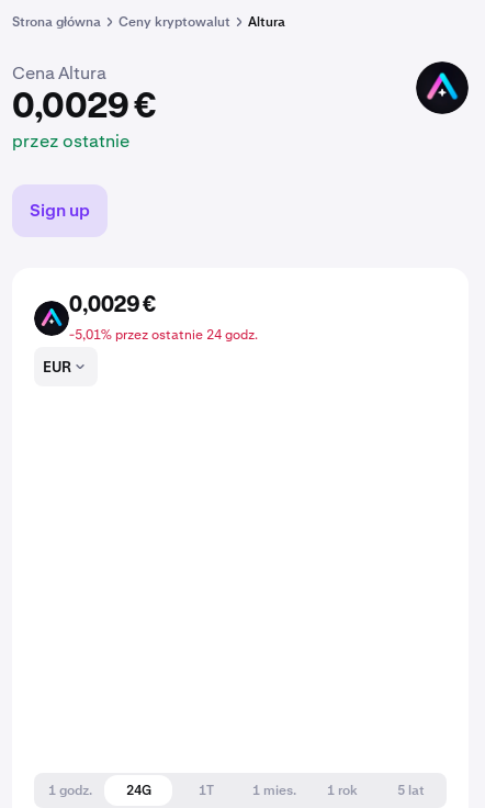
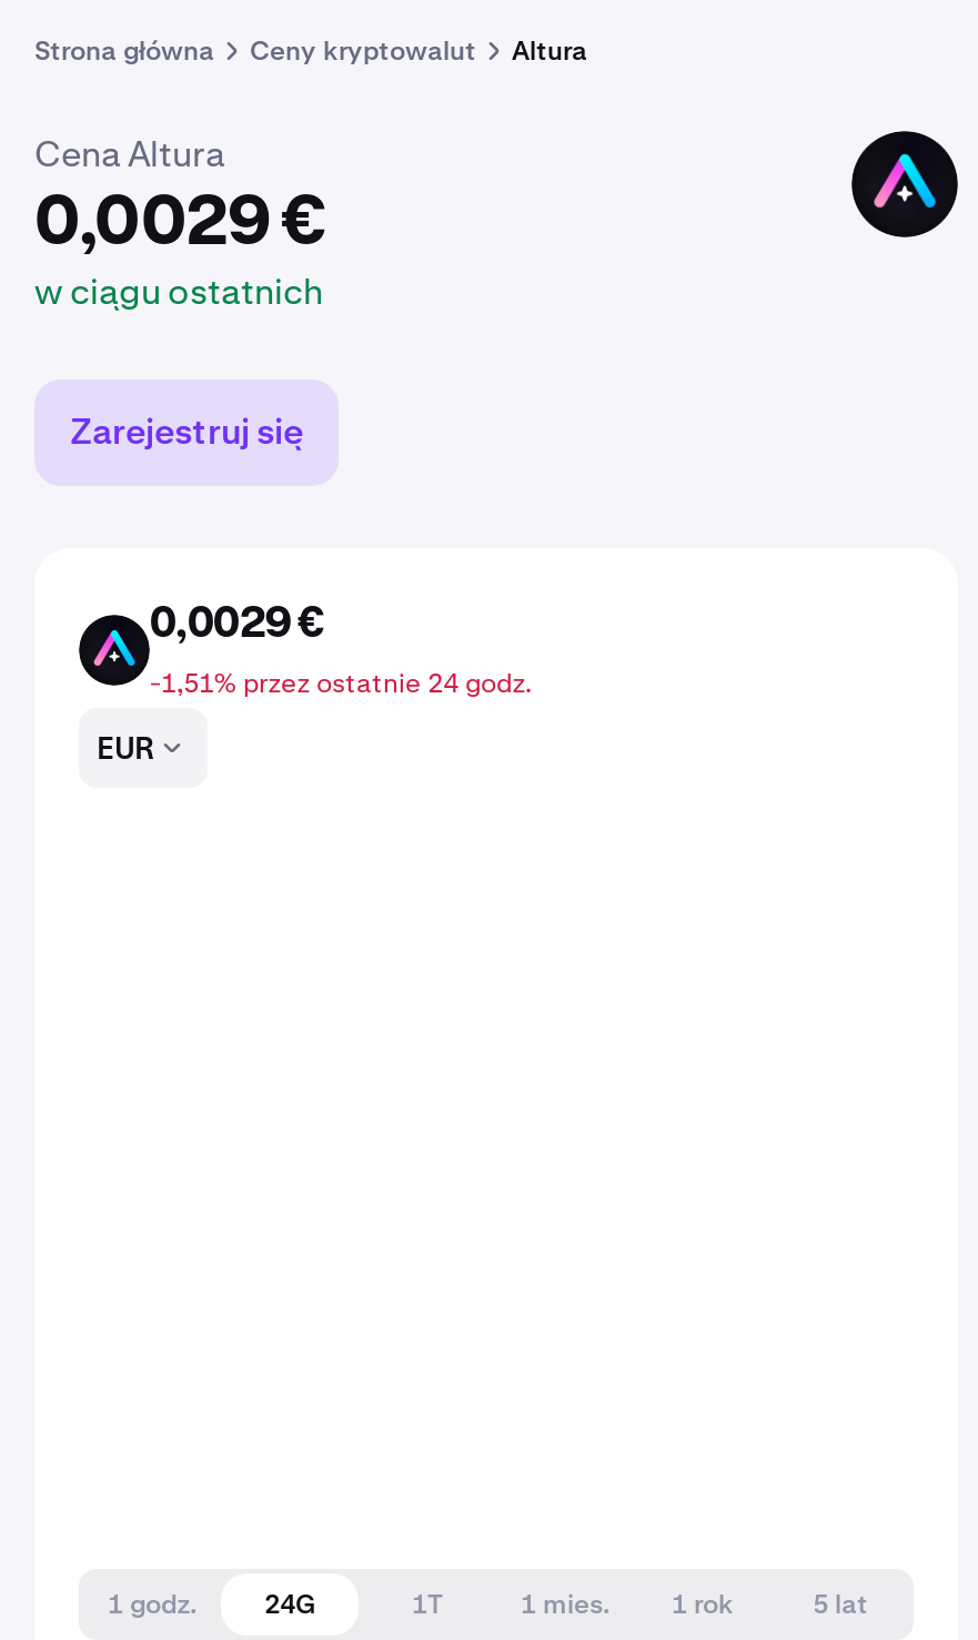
- przez ostatnie
+ w ciągu ostatnich

- Sign up
+ Zarejestruj się

- -5,01% przez ostatnie 24 godz.
+ -1,51% przez ostatnie 24 godz.
